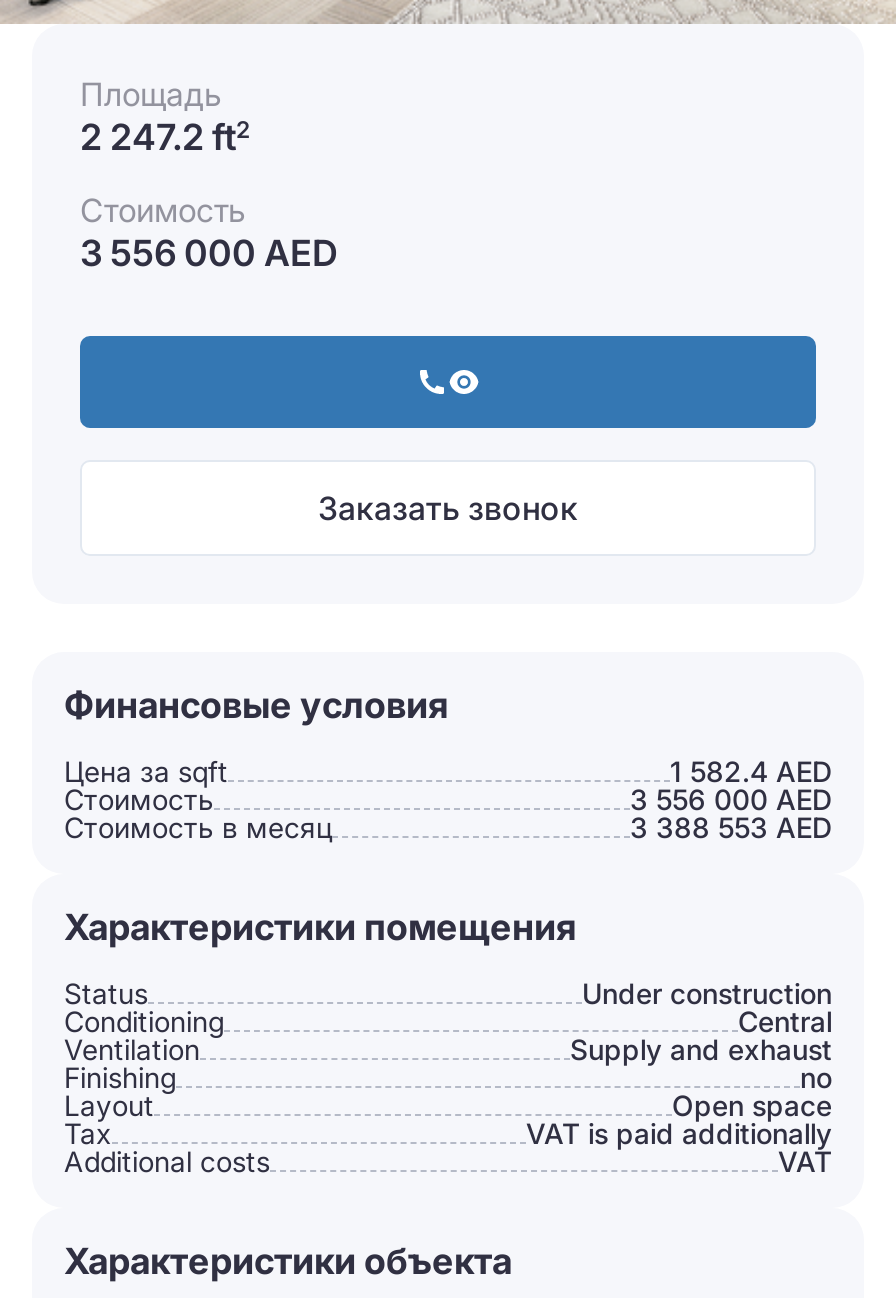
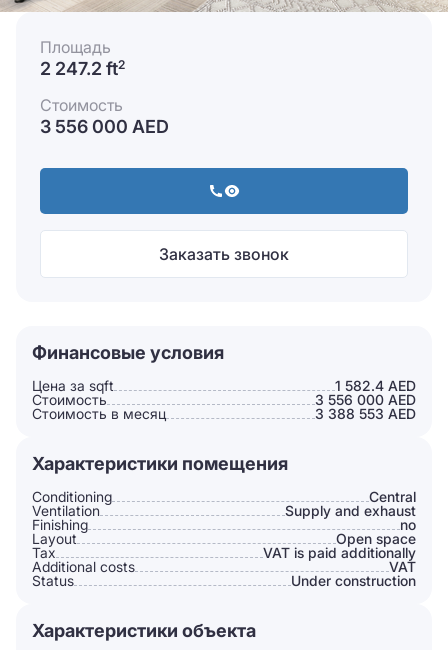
moved down: Status | Under construction
